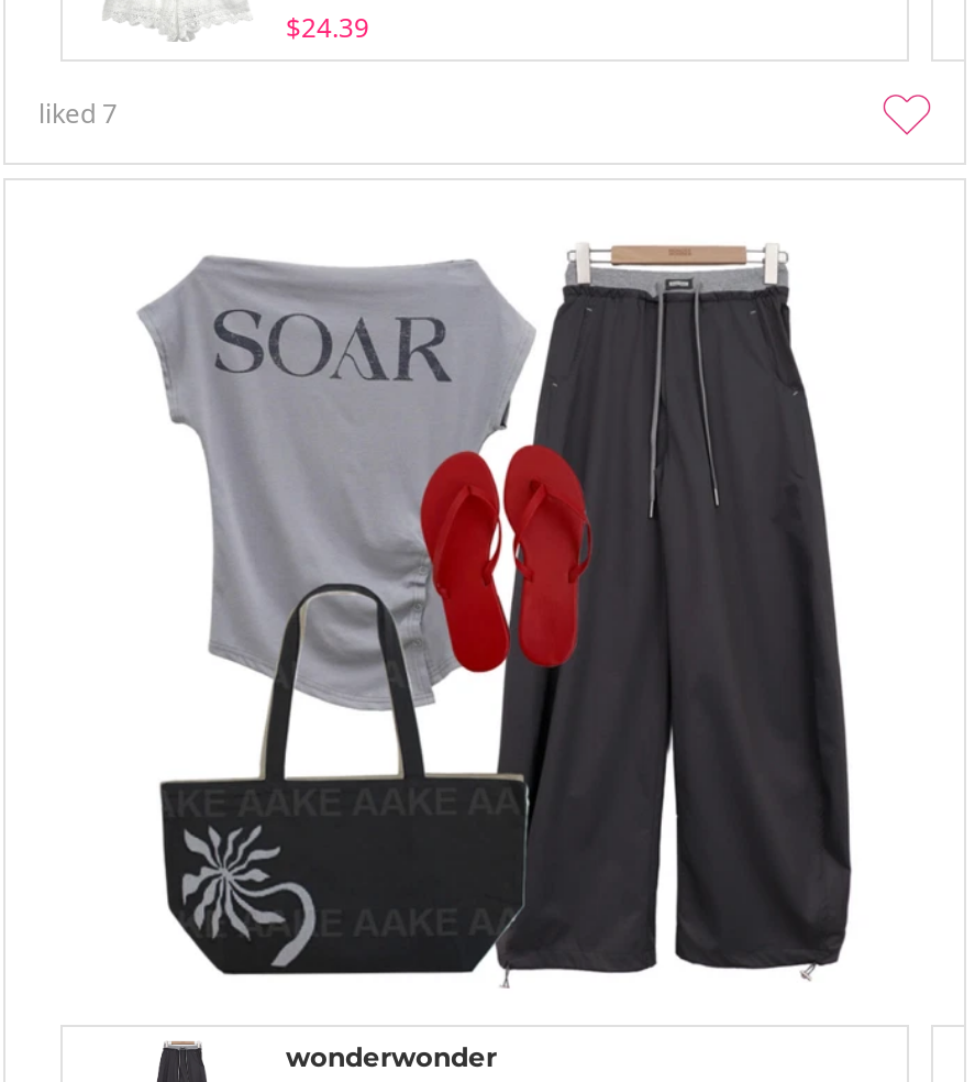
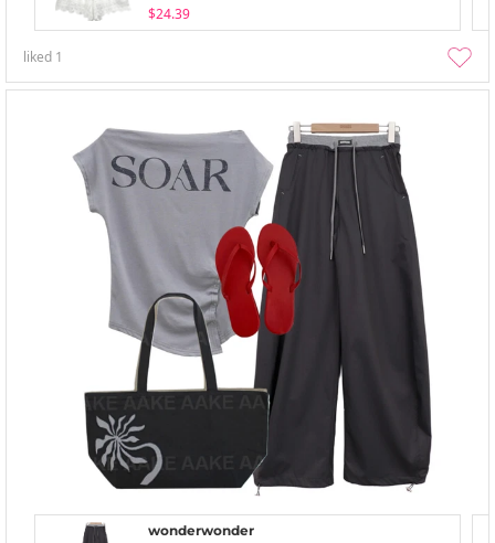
- liked 7
+ liked 1
